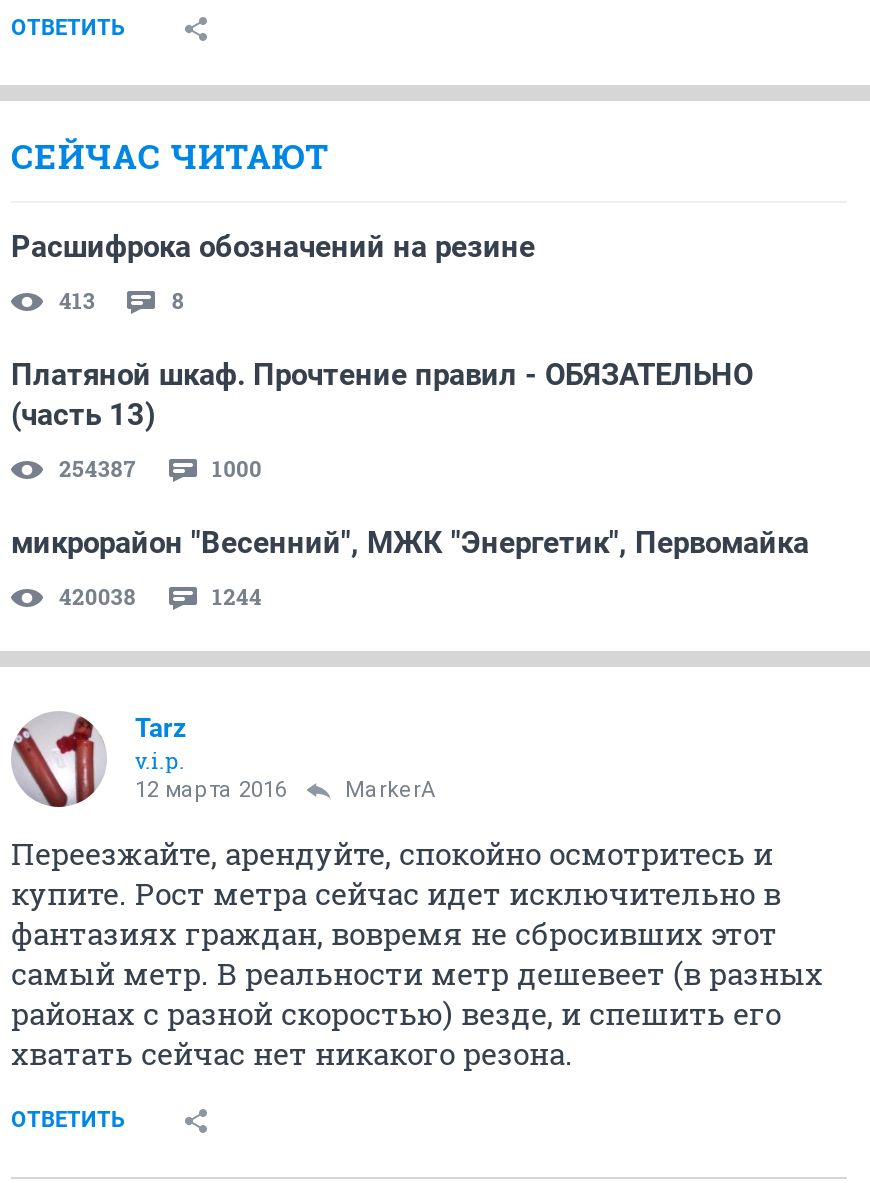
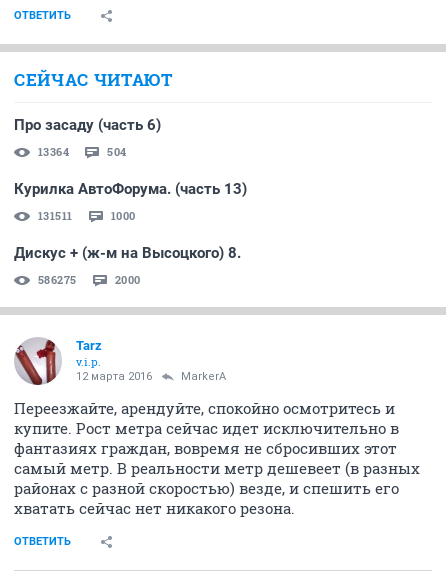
- Расшифрока обозначений на резине
+ Про засаду (часть 6)

- 413
- 8
+ 13364
+ 504

- Платяной шкаф. Прочтение правил - ОБЯЗАТЕЛЬНО
- (часть 13)
+ Курилка АвтоФорума. (часть 13)

- 254387
+ 131511

- микрорайон "Весенний", МЖК "Энергетик", Первомайка
+ Дискус + (ж-м на Высоцкого) 8.

- 420038
- 1244
+ 586275
+ 2000
